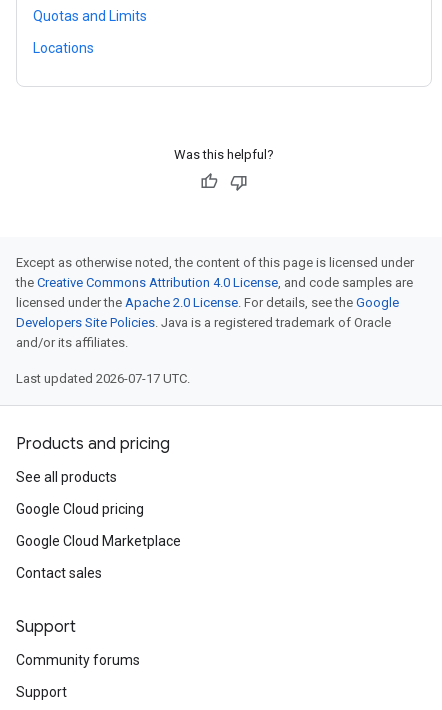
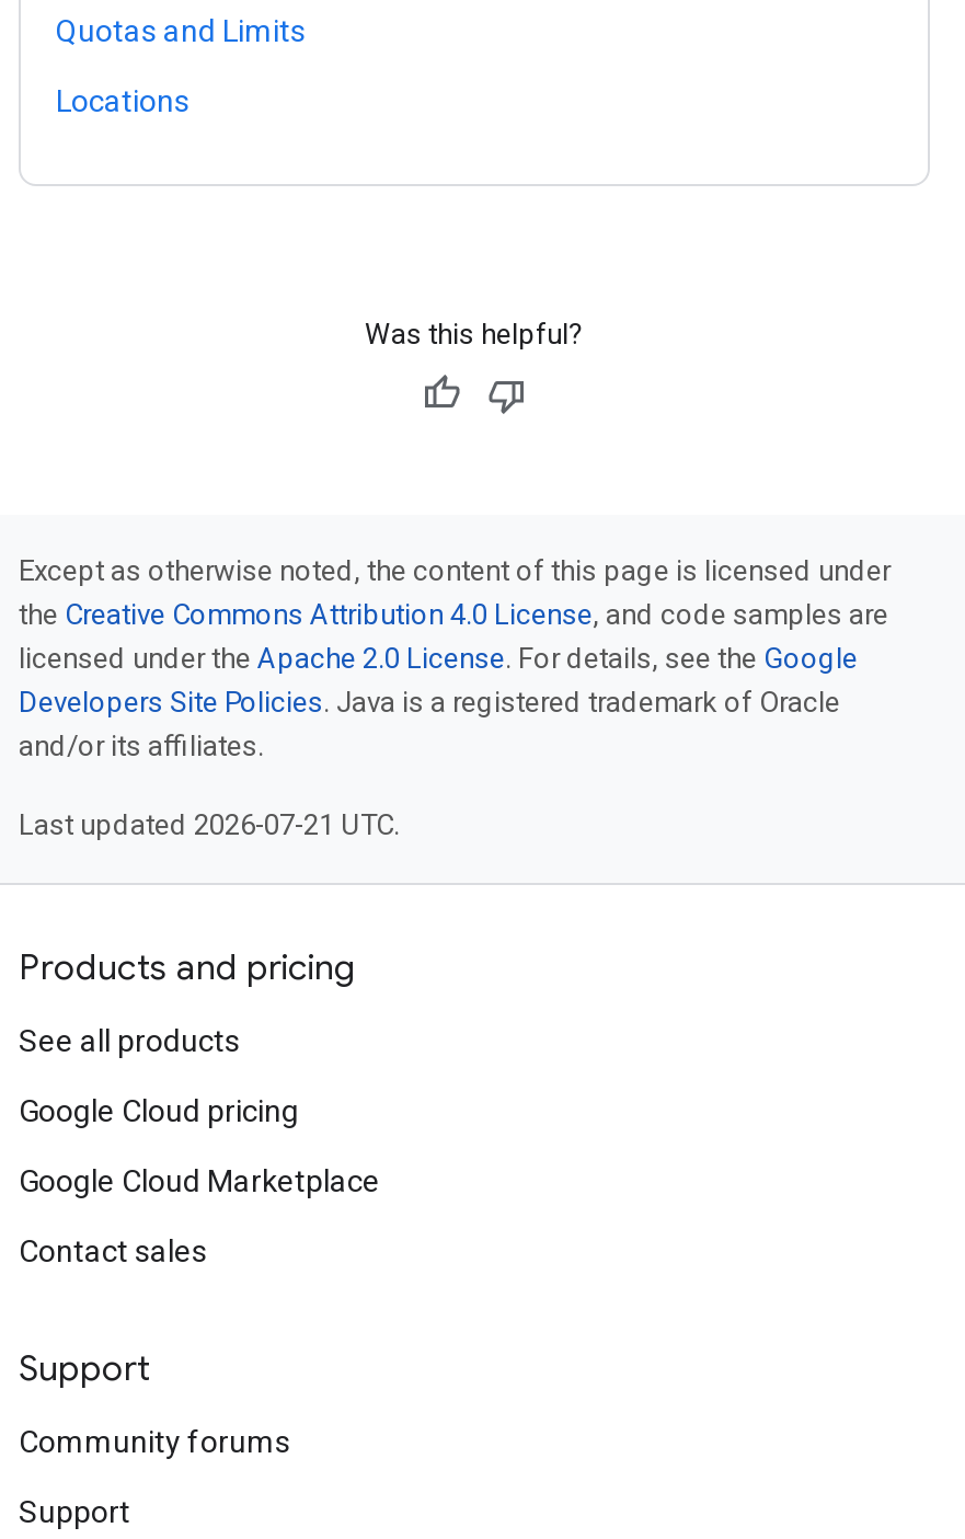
- Last updated 2026-07-17 UTC.
+ Last updated 2026-07-21 UTC.
